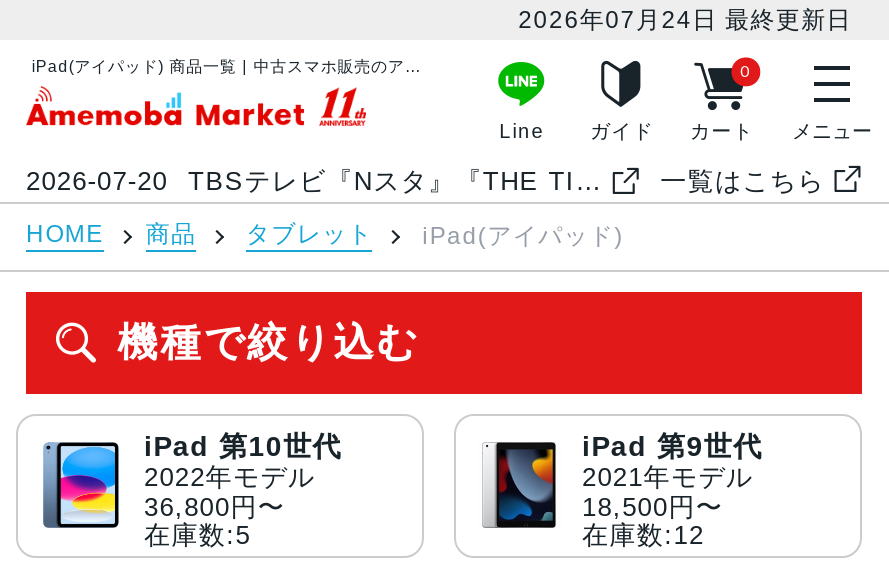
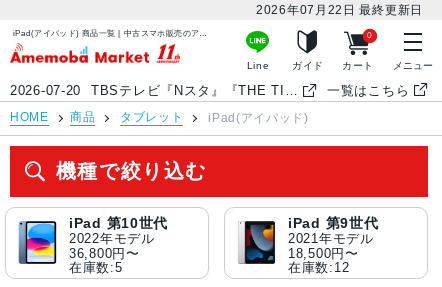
- 2026年07月24日最終更新日
+ 2026年07月22日最終更新日
